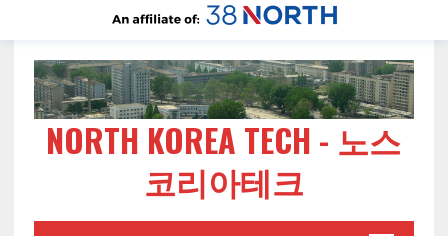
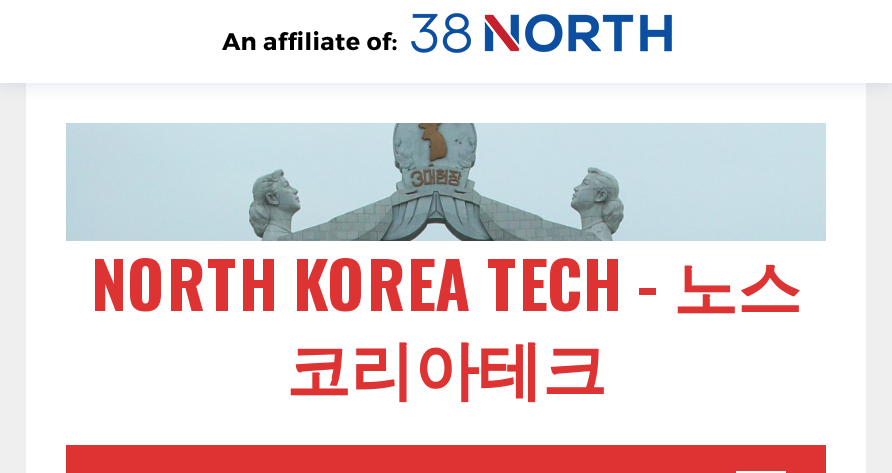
- [image]
+ [image]
